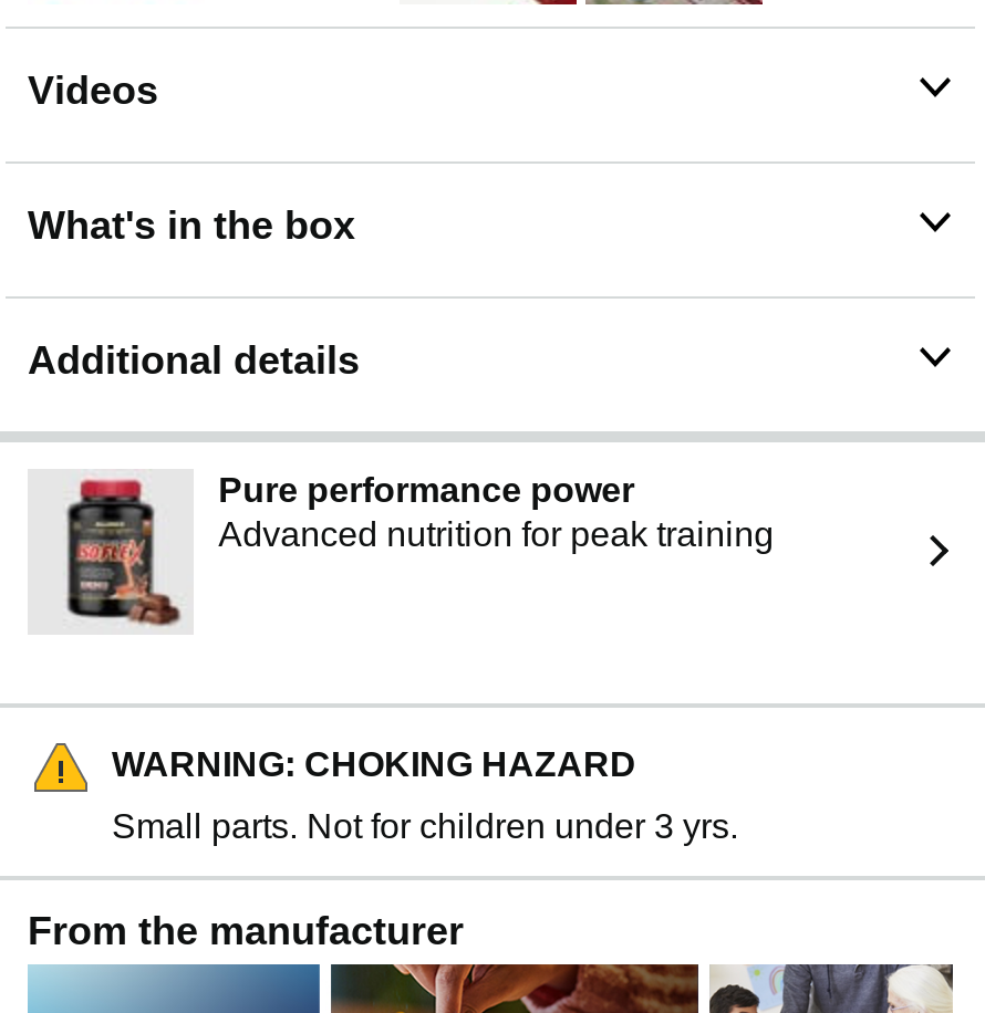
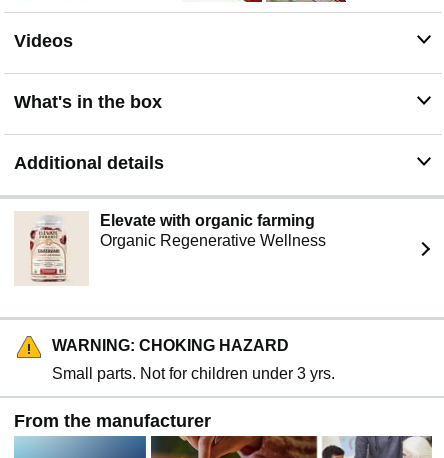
- [image]
- Pure performance power
- Advanced nutrition for peak training
+ [image]
+ Elevate with organic farming
+ Organic Regenerative Wellness
